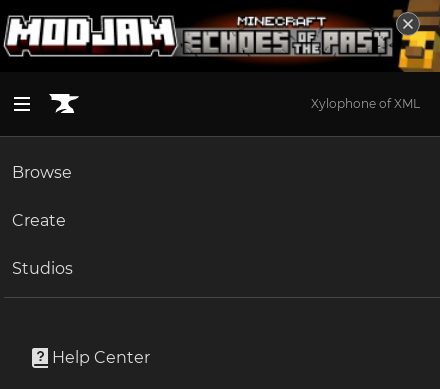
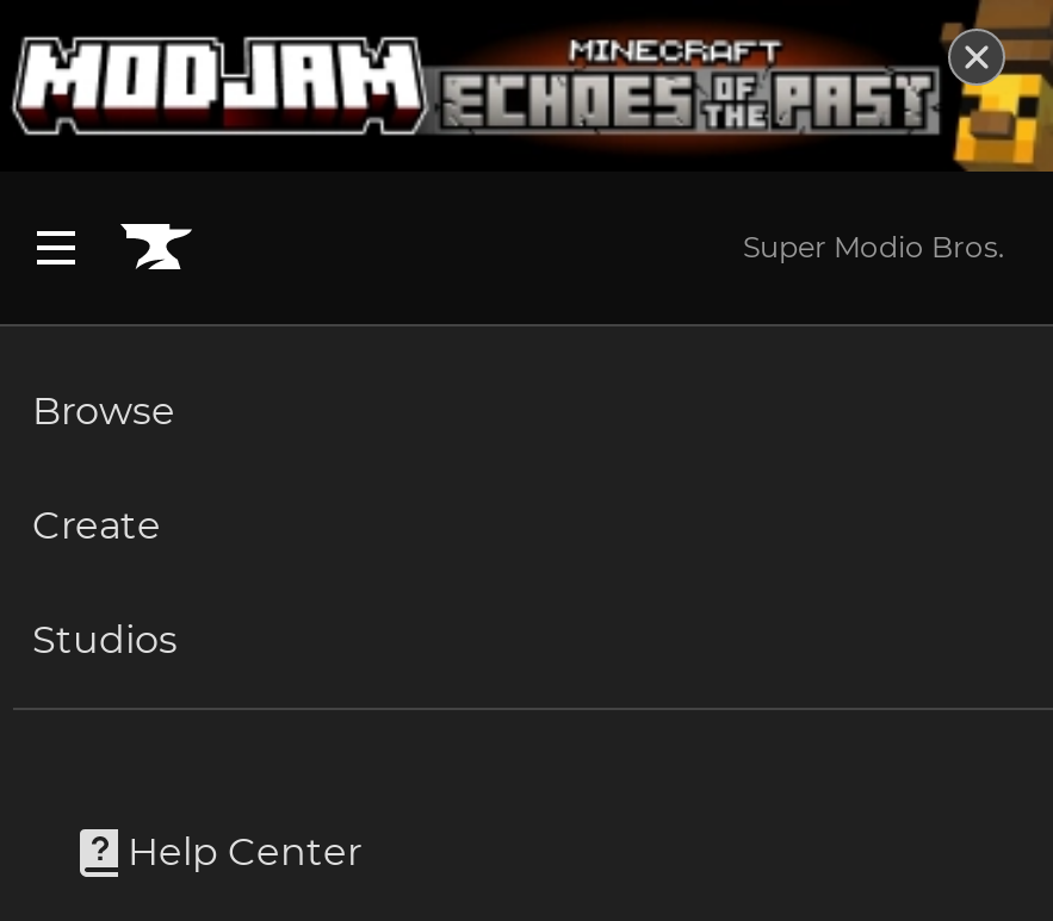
- Xylophone of XML
+ Super Modio Bros.
